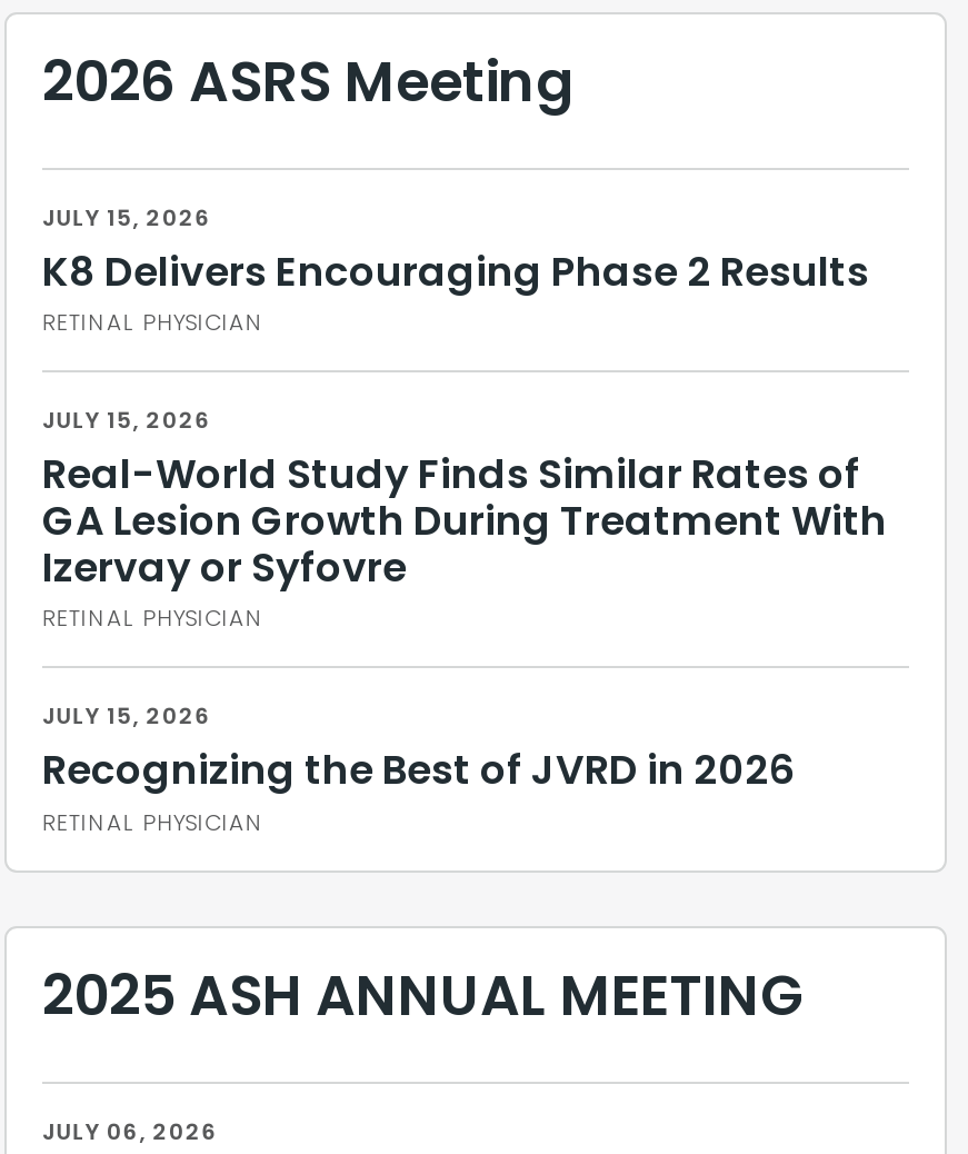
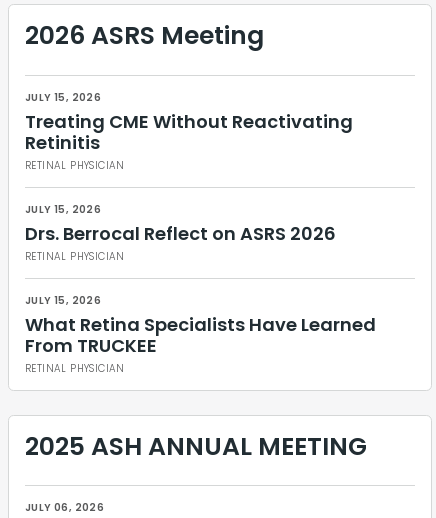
- K8 Delivers Encouraging Phase 2 Results
+ Treating CME Without Reactivating
+ Retinitis

moved down: RETINAL PHYSICIAN | JULY 15, 2026

- Real-World Study Finds Similar Rates of
- GA Lesion Growth During Treatment With
- Izervay or Syfovre
+ Drs. Berrocal Reflect on ASRS 2026

moved up: RETINAL PHYSICIAN | JULY 15, 2026

- Recognizing the Best of JVRD in 2026
+ What Retina Specialists Have Learned
+ From TRUCKEE
